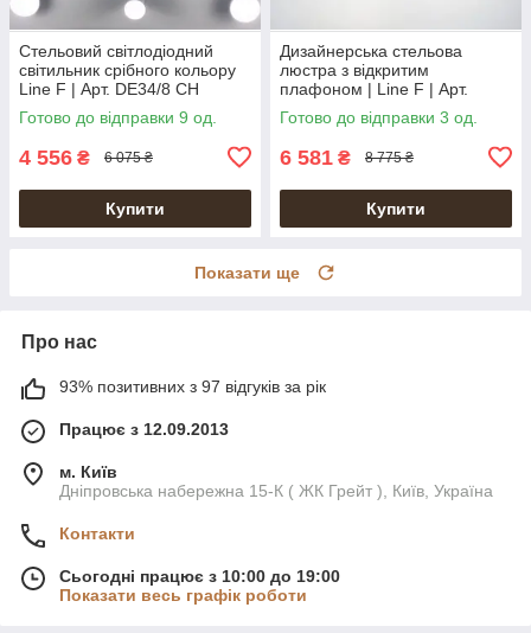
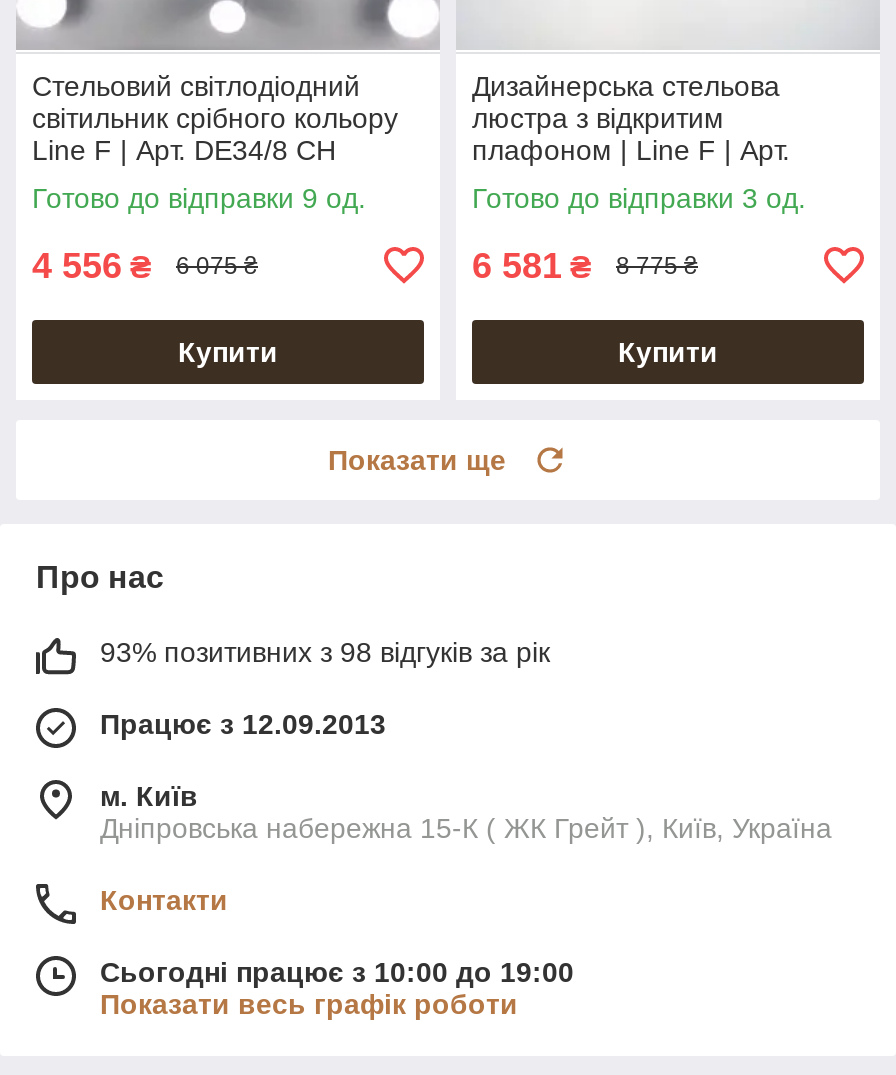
- 93% позитивних з 97 відгуків за рік
+ 93% позитивних з 98 відгуків за рік
